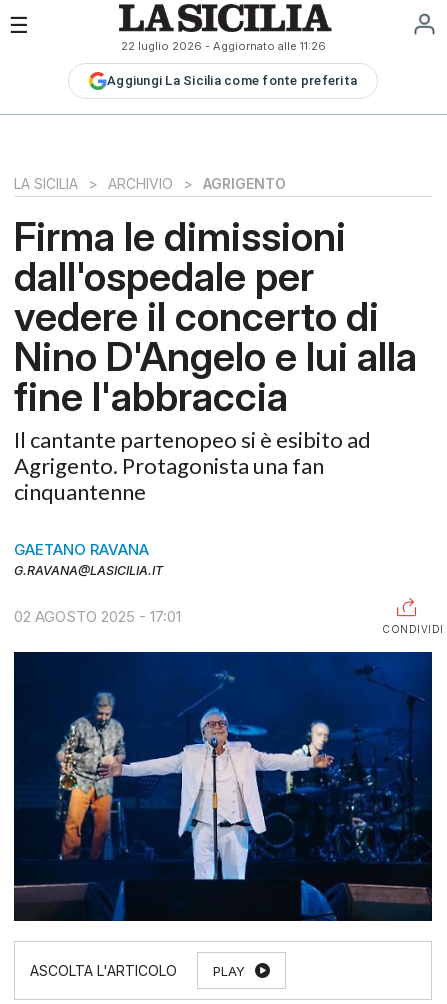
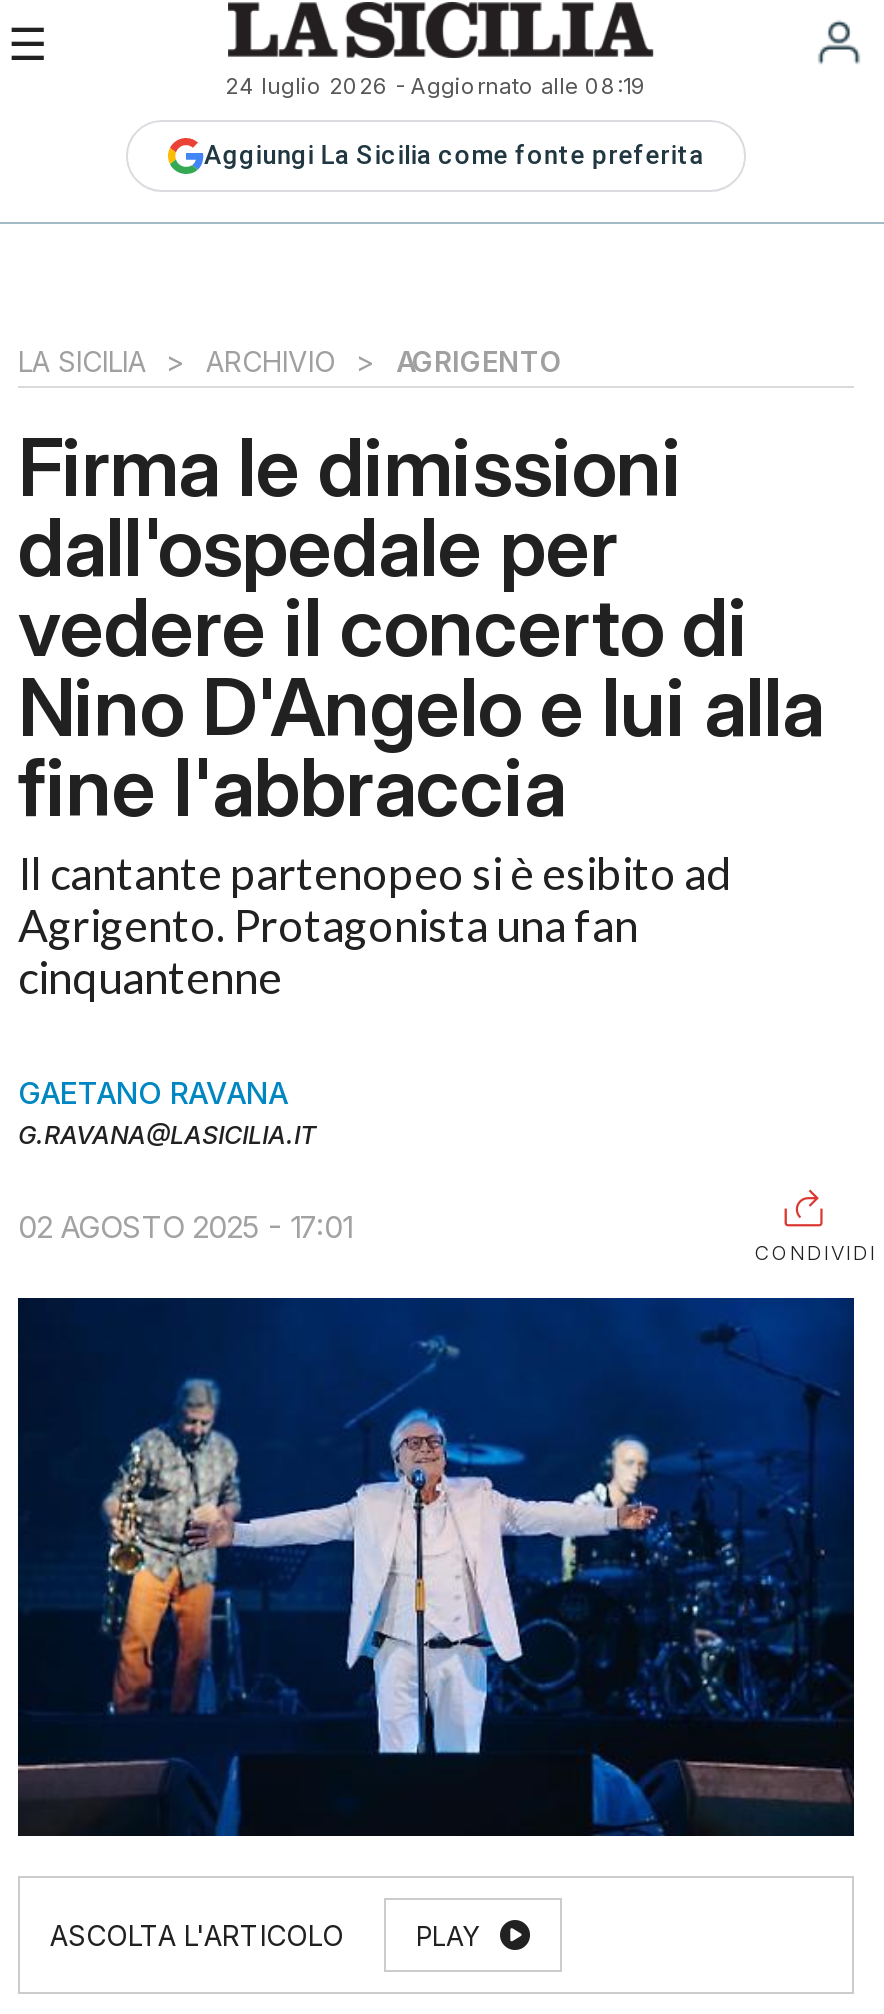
- 22 luglio 2026 - Aggiornato alle 11:26
+ 24 luglio 2026 - Aggiornato alle 08:19
